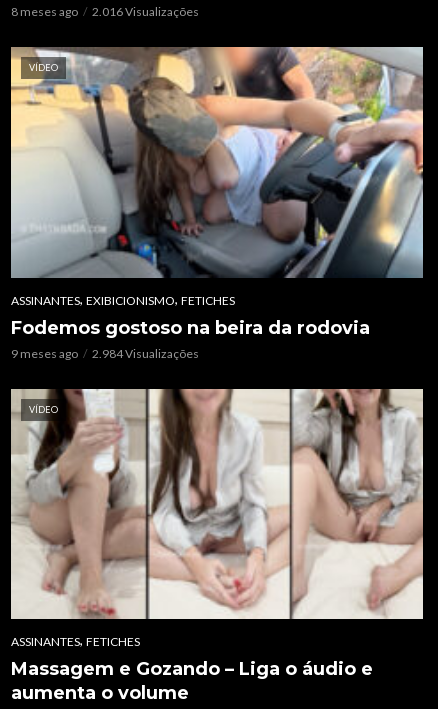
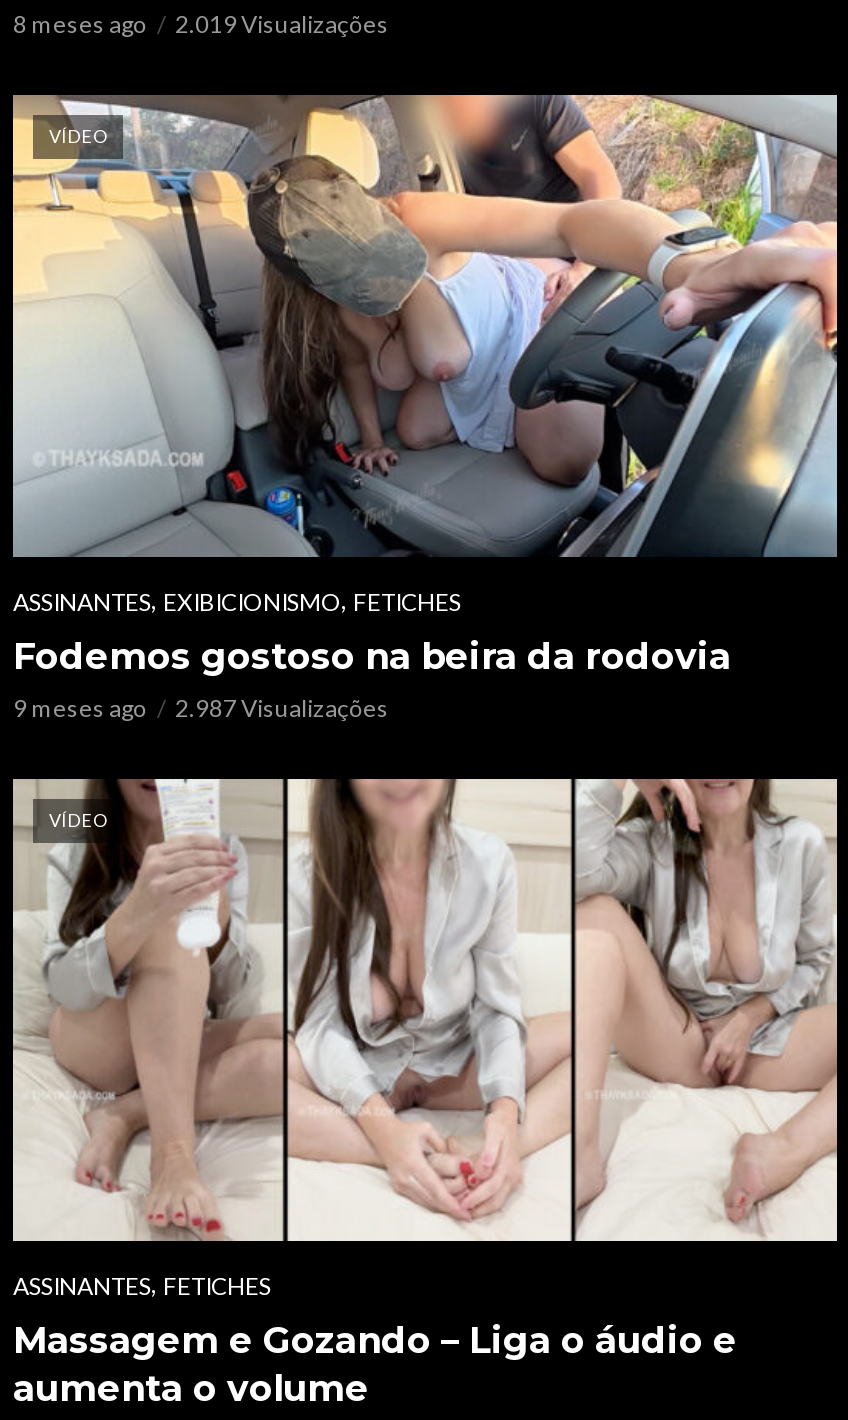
- 2.016 Visualizações
+ 2.019 Visualizações

- 2.984 Visualizações
+ 2.987 Visualizações
